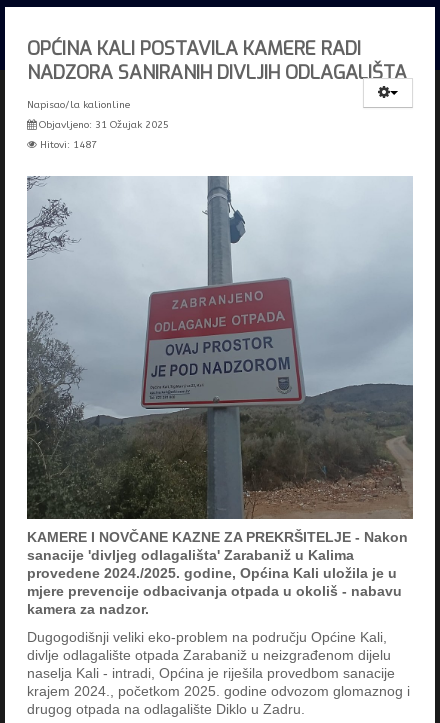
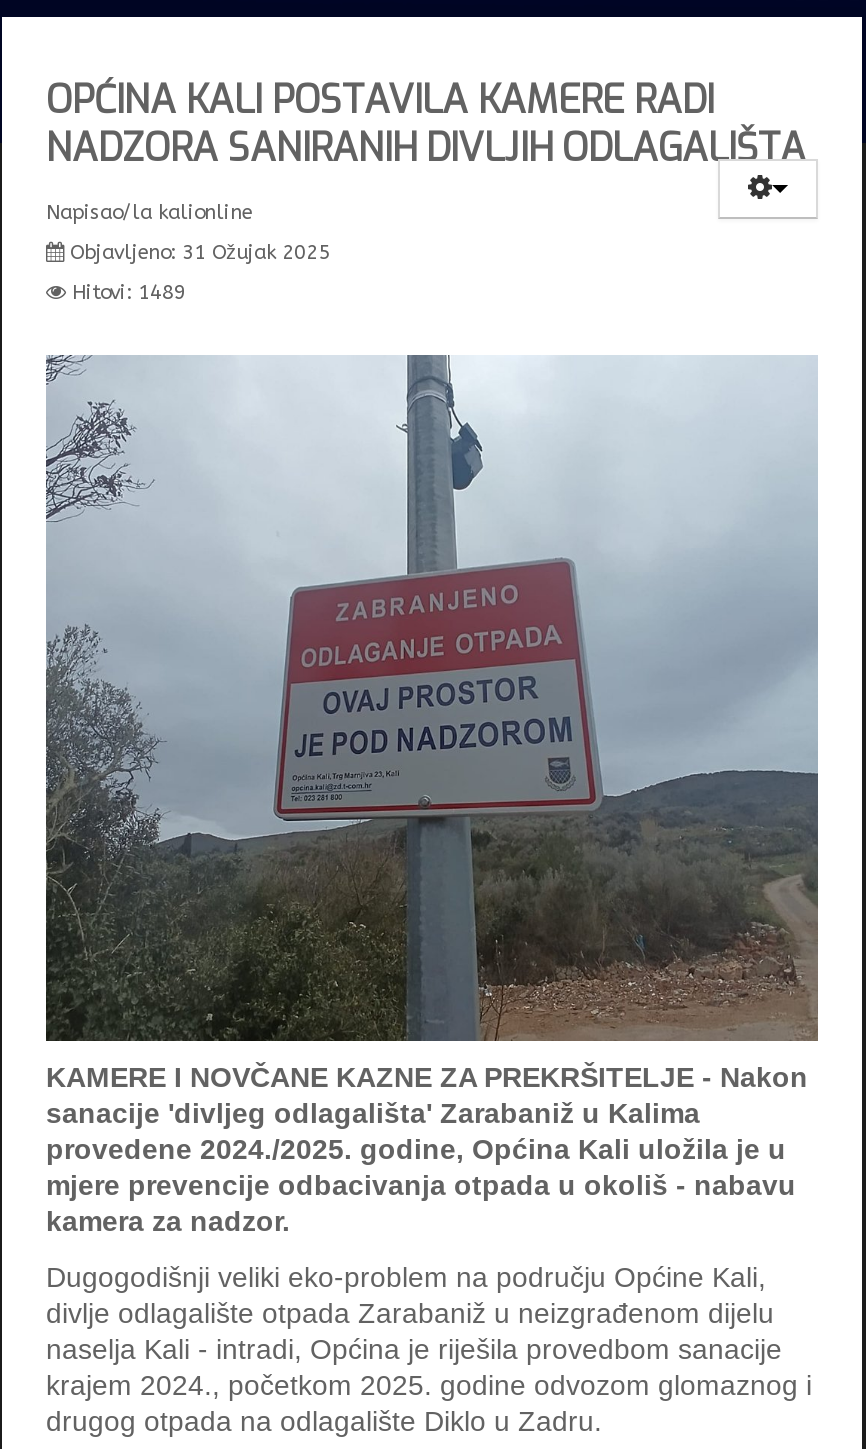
- Hitovi: 1487
+ Hitovi: 1489
